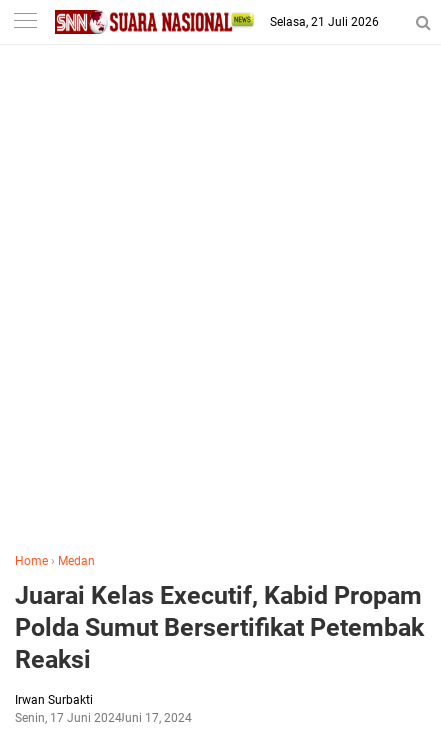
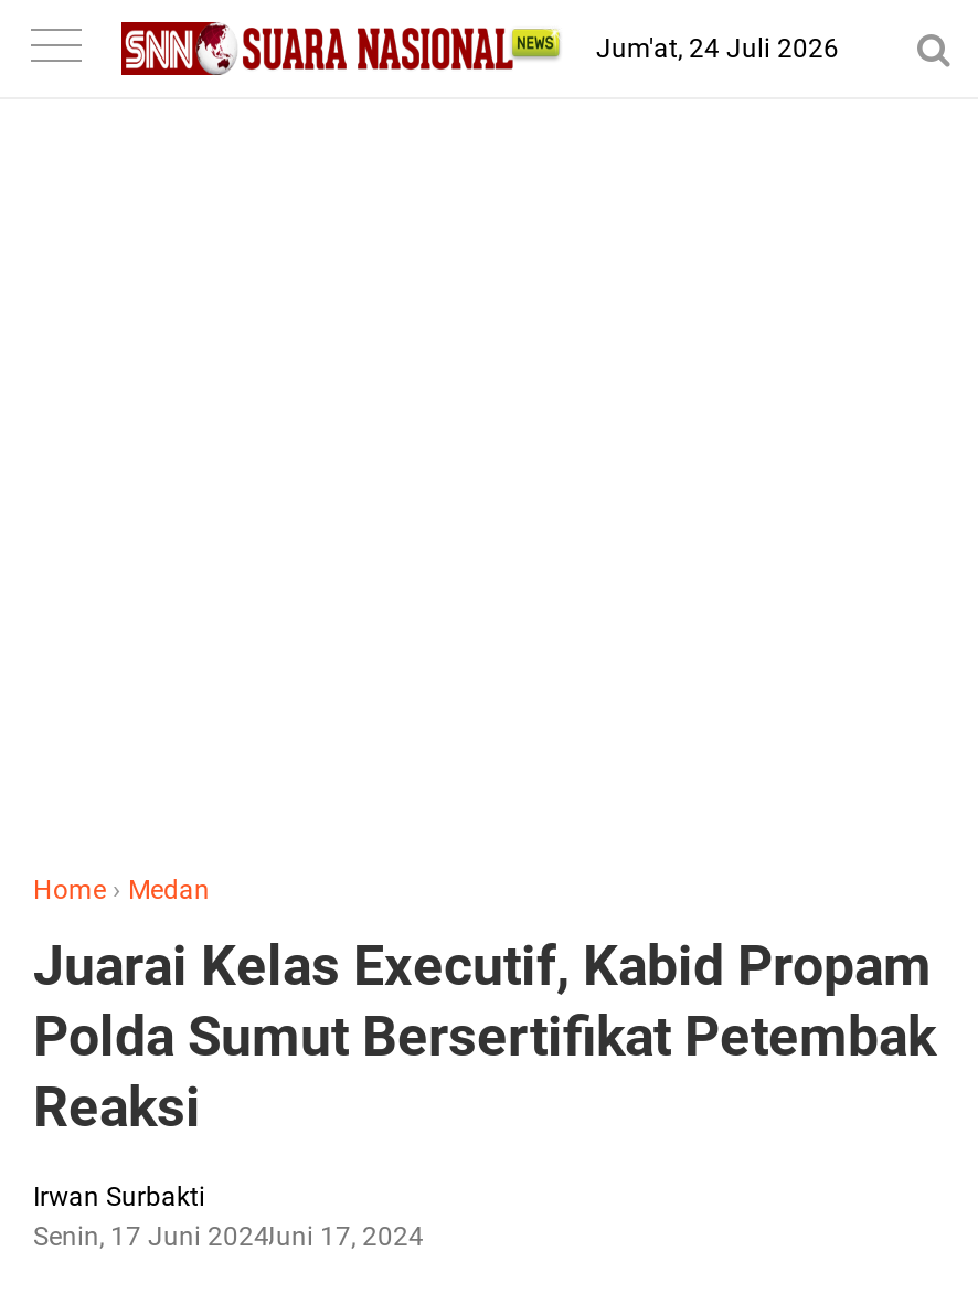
- Selasa, 21 Juli 2026
+ Jum'at, 24 Juli 2026
